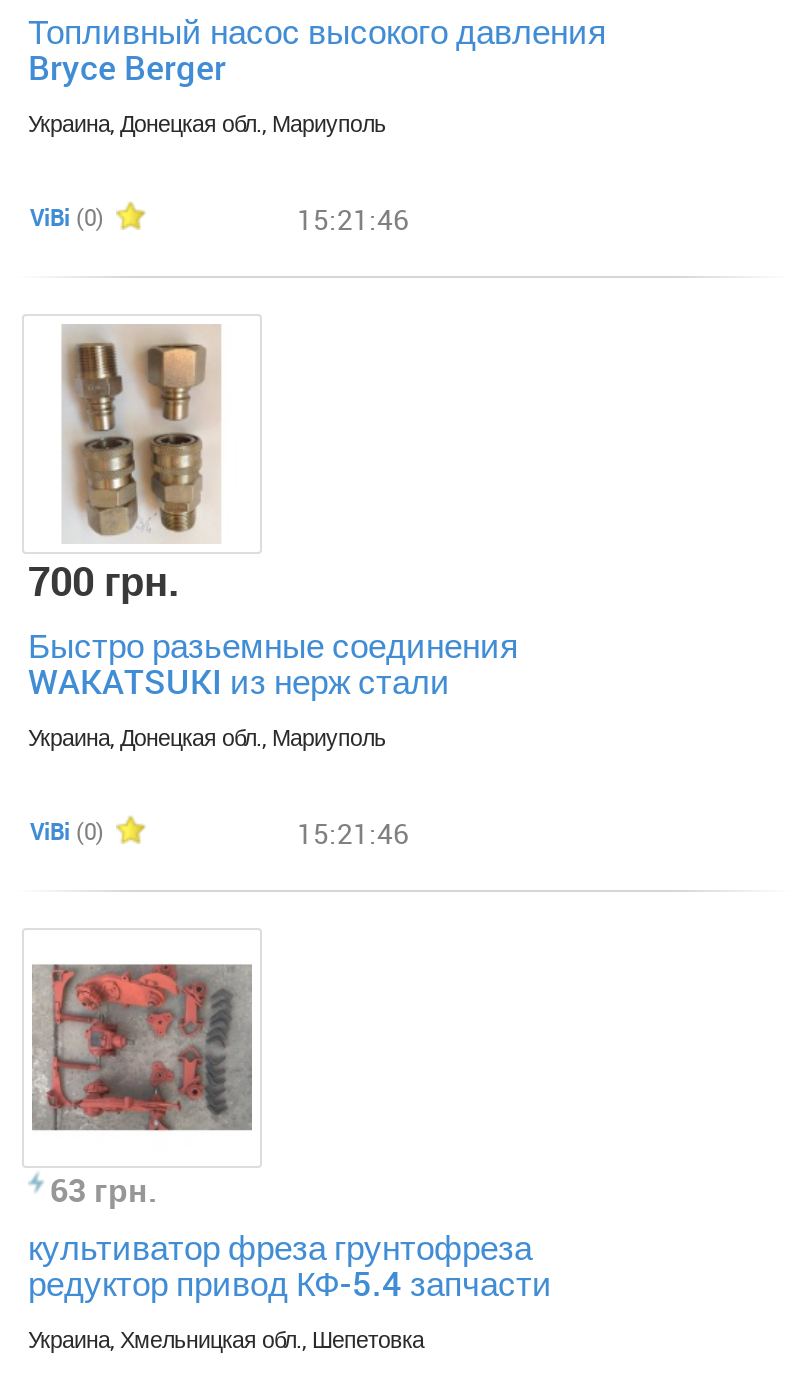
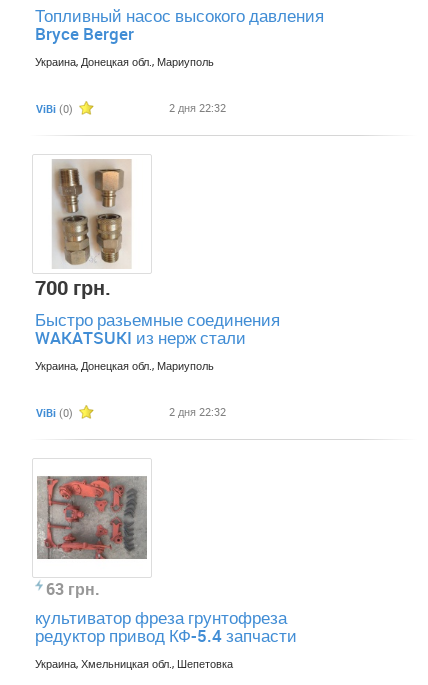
- 15:21:46
+ 2 дня 22:32

- 15:21:46
+ 2 дня 22:32
